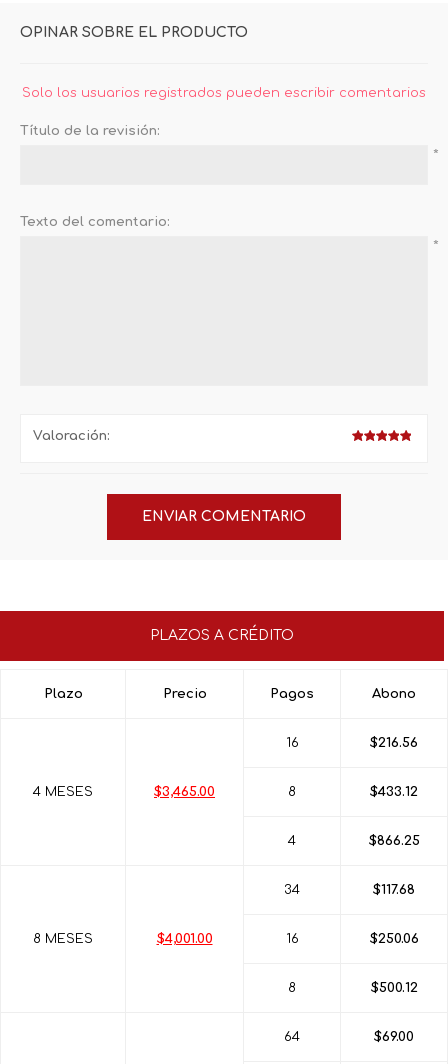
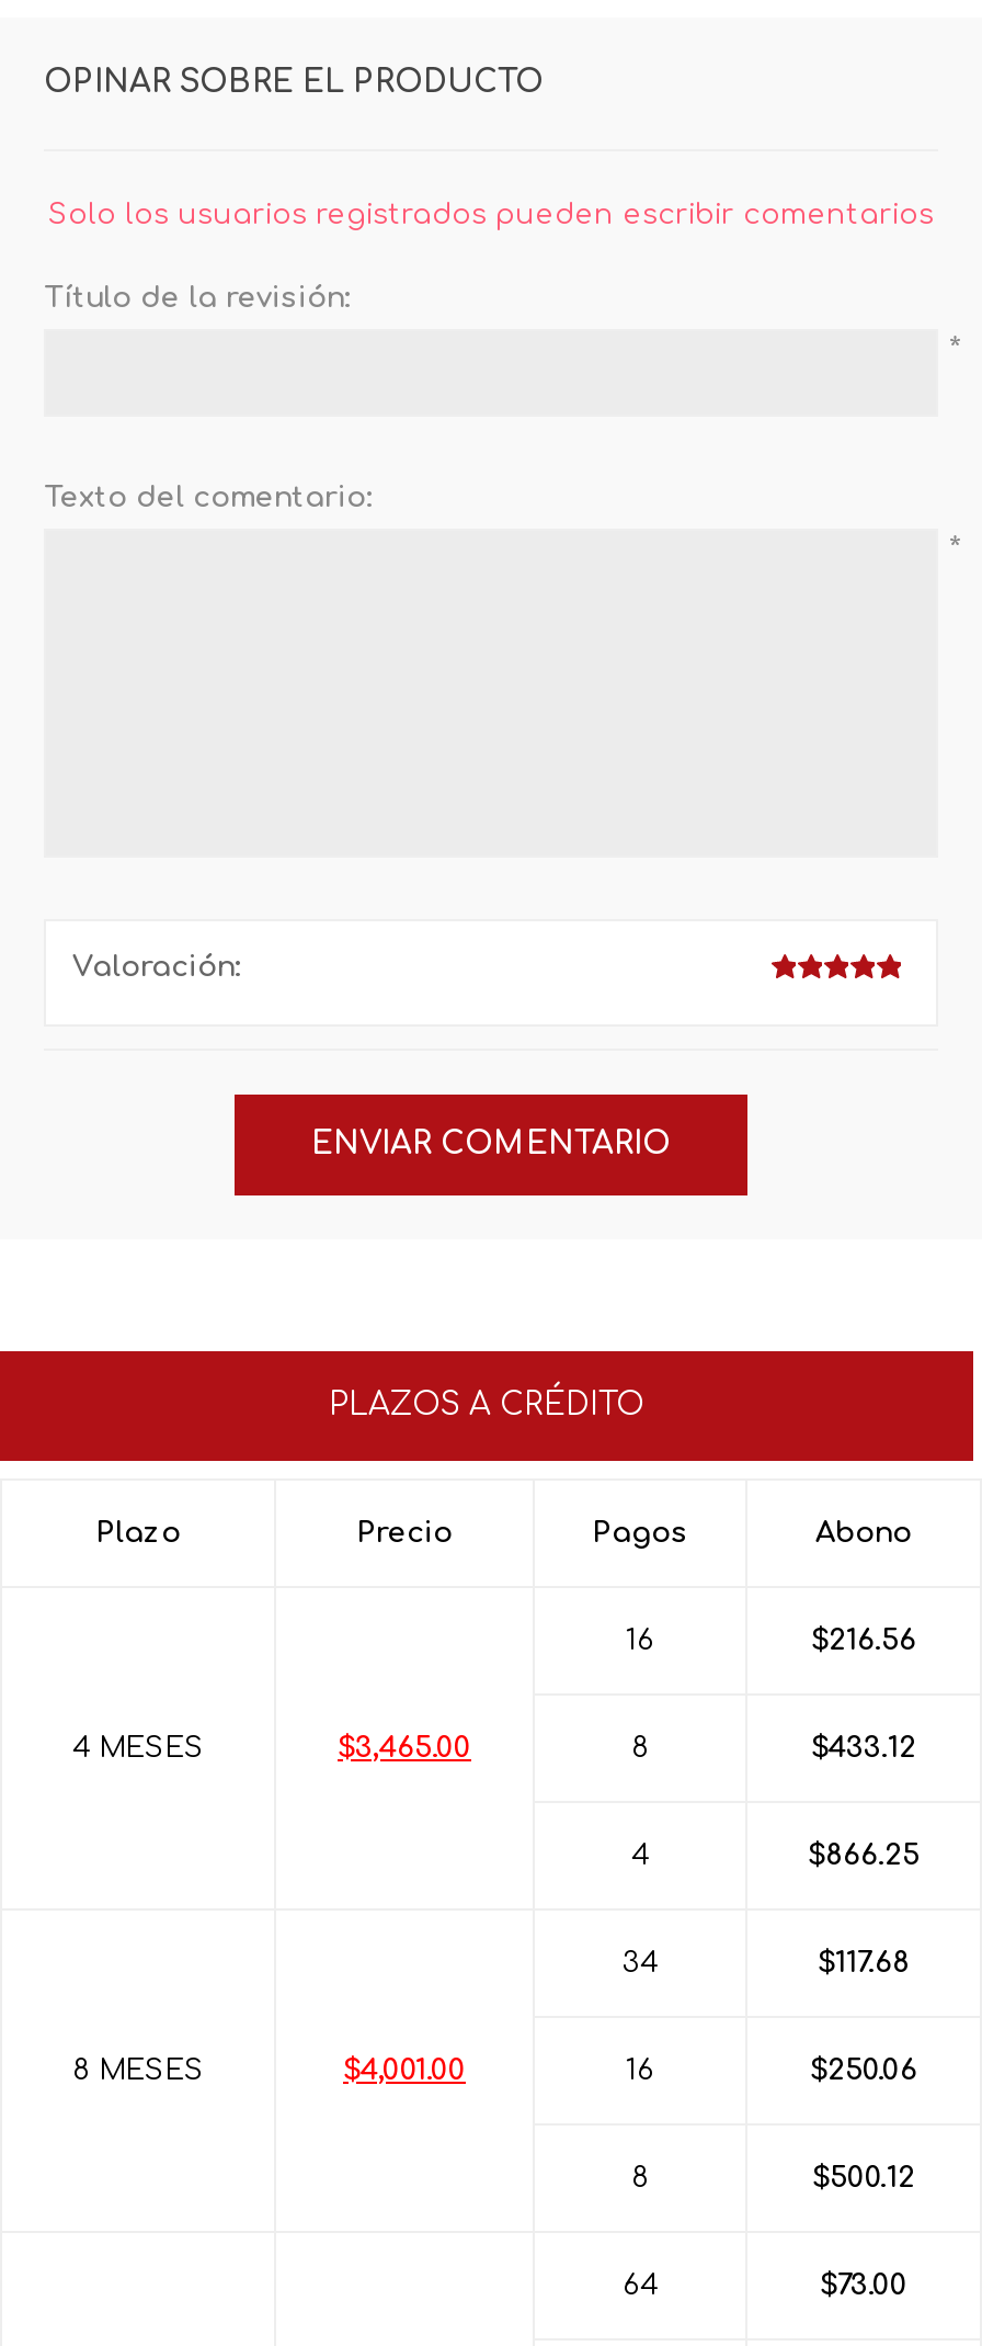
- $69.00
+ $73.00
